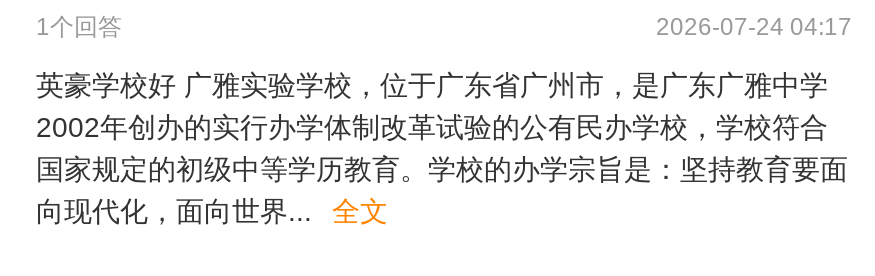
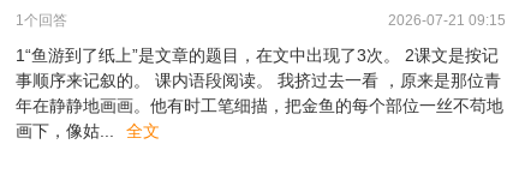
- 2026-07-24 04:17
+ 2026-07-21 09:15

- 英豪学校好 广雅实验学校，位于广东省广州市，是广东广雅中学
- 2002年创办的实行办学体制改革试验的公有民办学校，学校符合
- 国家规定的初级中等学历教育。学校的办学宗旨是：坚持教育要面
- 向现代化，面向世界...
+ 1“鱼游到了纸上”是文章的题目，在文中出现了3次。 2课文是按记
+ 事顺序来记叙的。 课内语段阅读。 我挤过去一看 ，原来是那位青
+ 年在静静地画画。他有时工笔细描，把金鱼的每个部位一丝不苟地
+ 画下，像姑...
